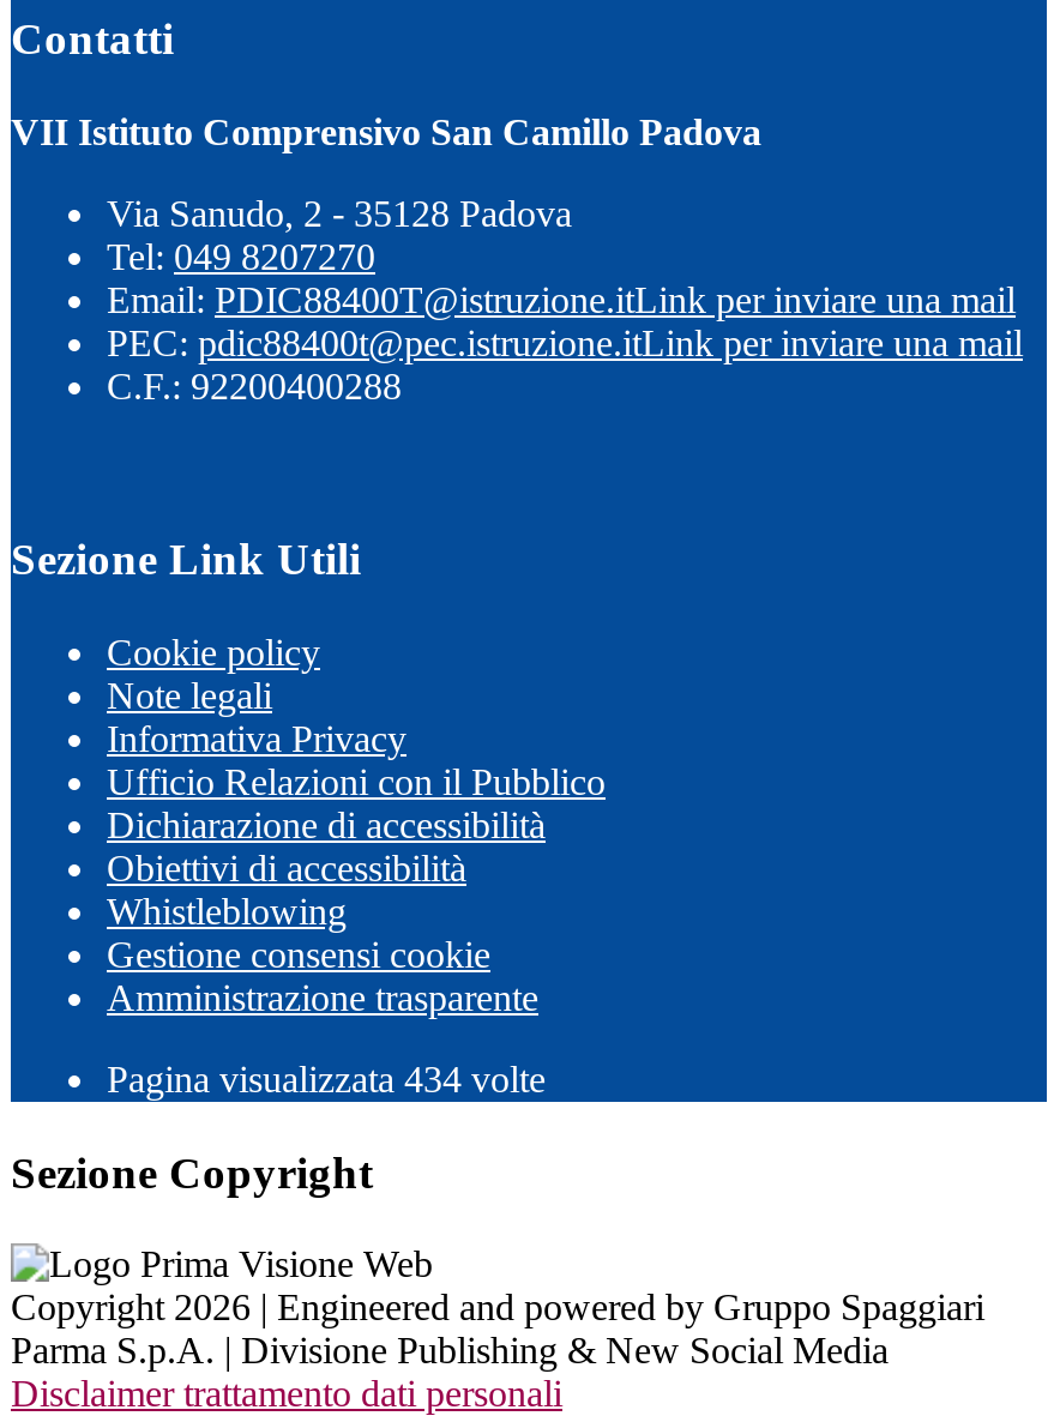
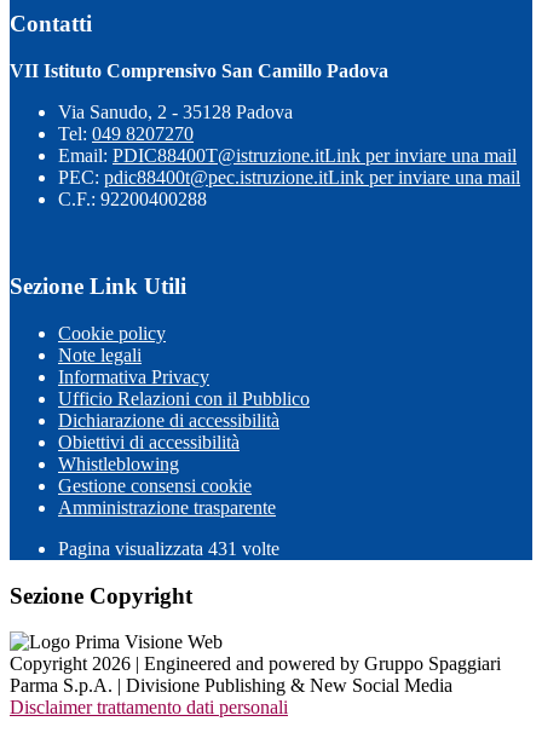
- Pagina visualizzata 434 volte
+ Pagina visualizzata 431 volte
